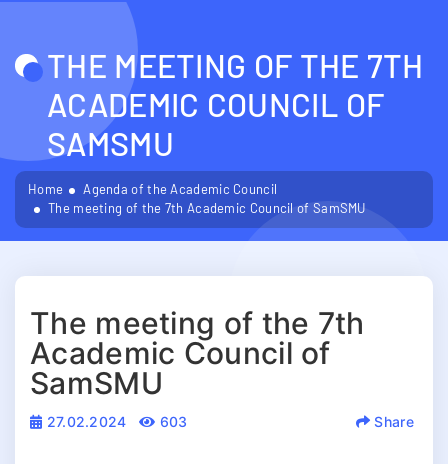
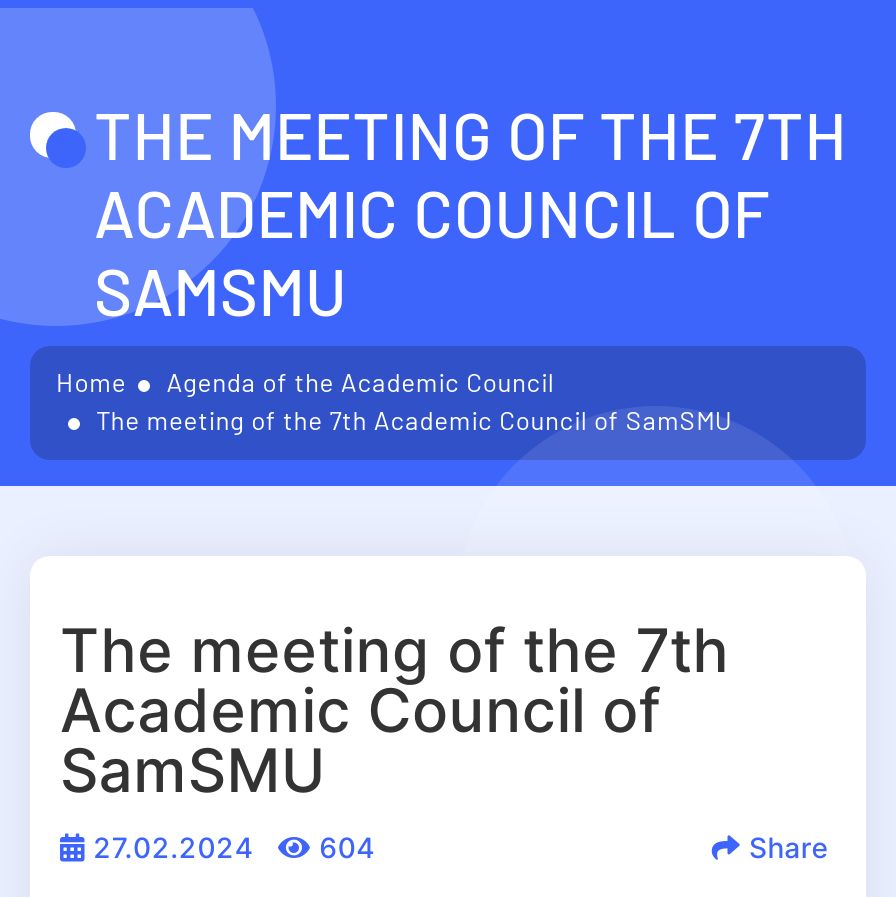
- 27.02.2024 603
+ 27.02.2024 604
